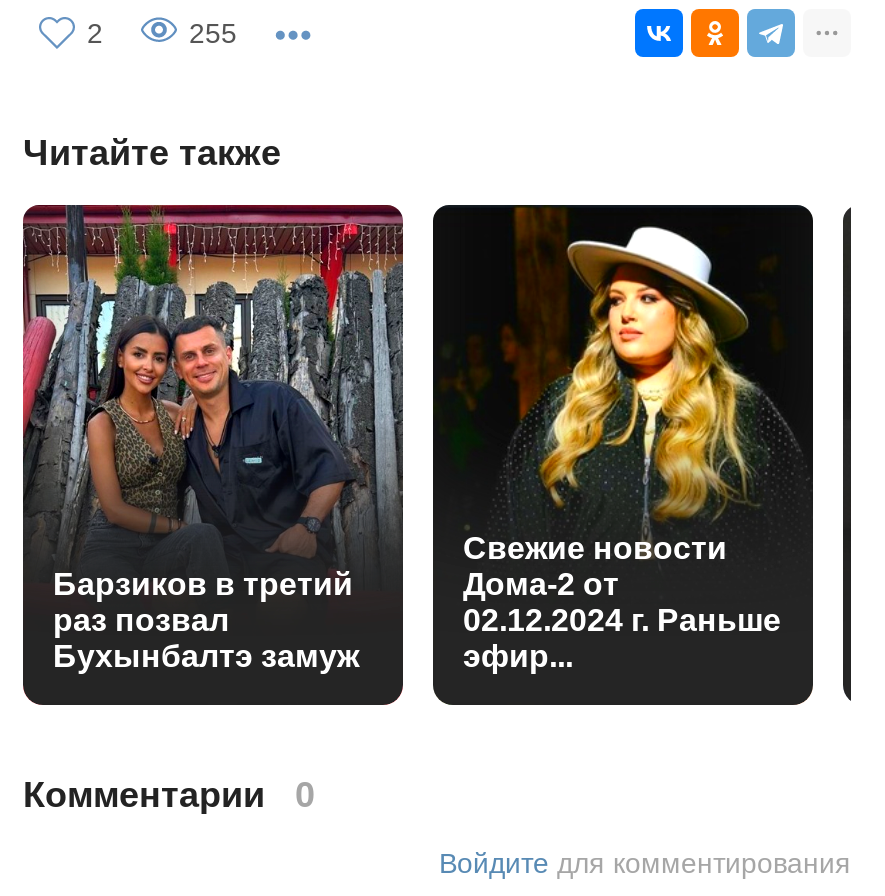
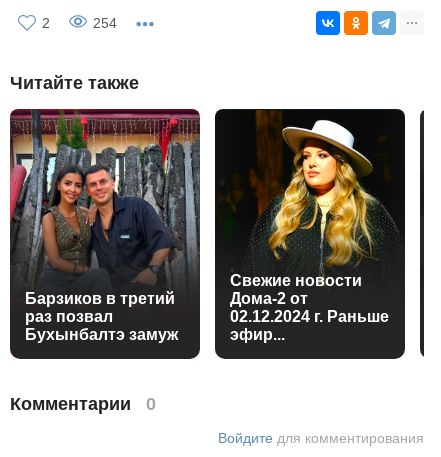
- 255
+ 254
